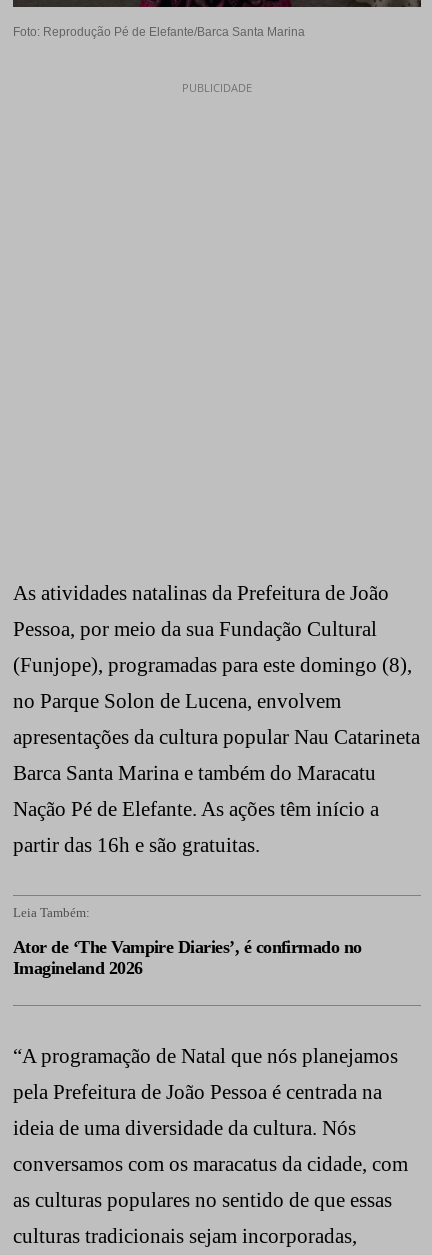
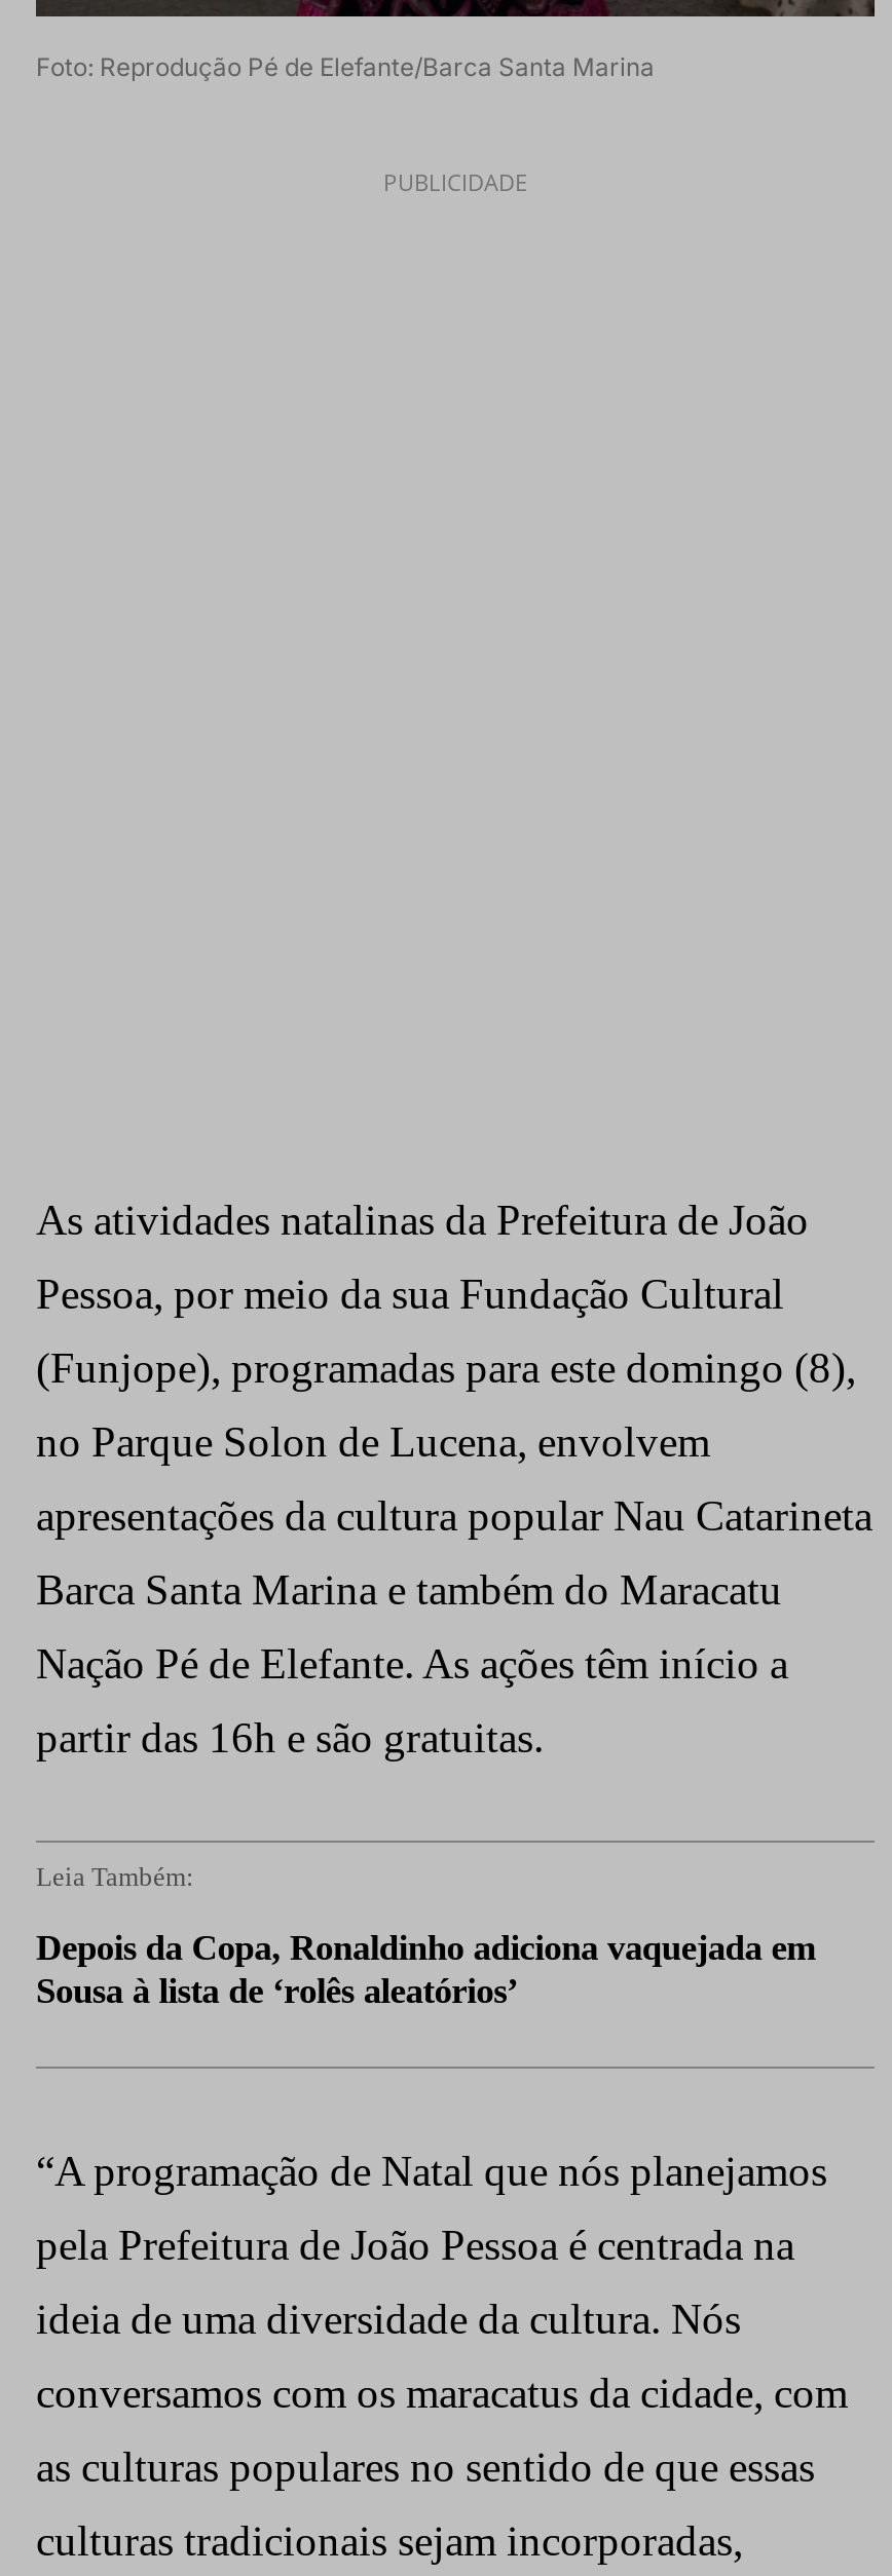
- Ator de ‘The Vampire Diaries’, é confirmado no
- Imagineland 2026
+ Depois da Copa, Ronaldinho adiciona vaquejada em
+ Sousa à lista de ‘rolês aleatórios’
